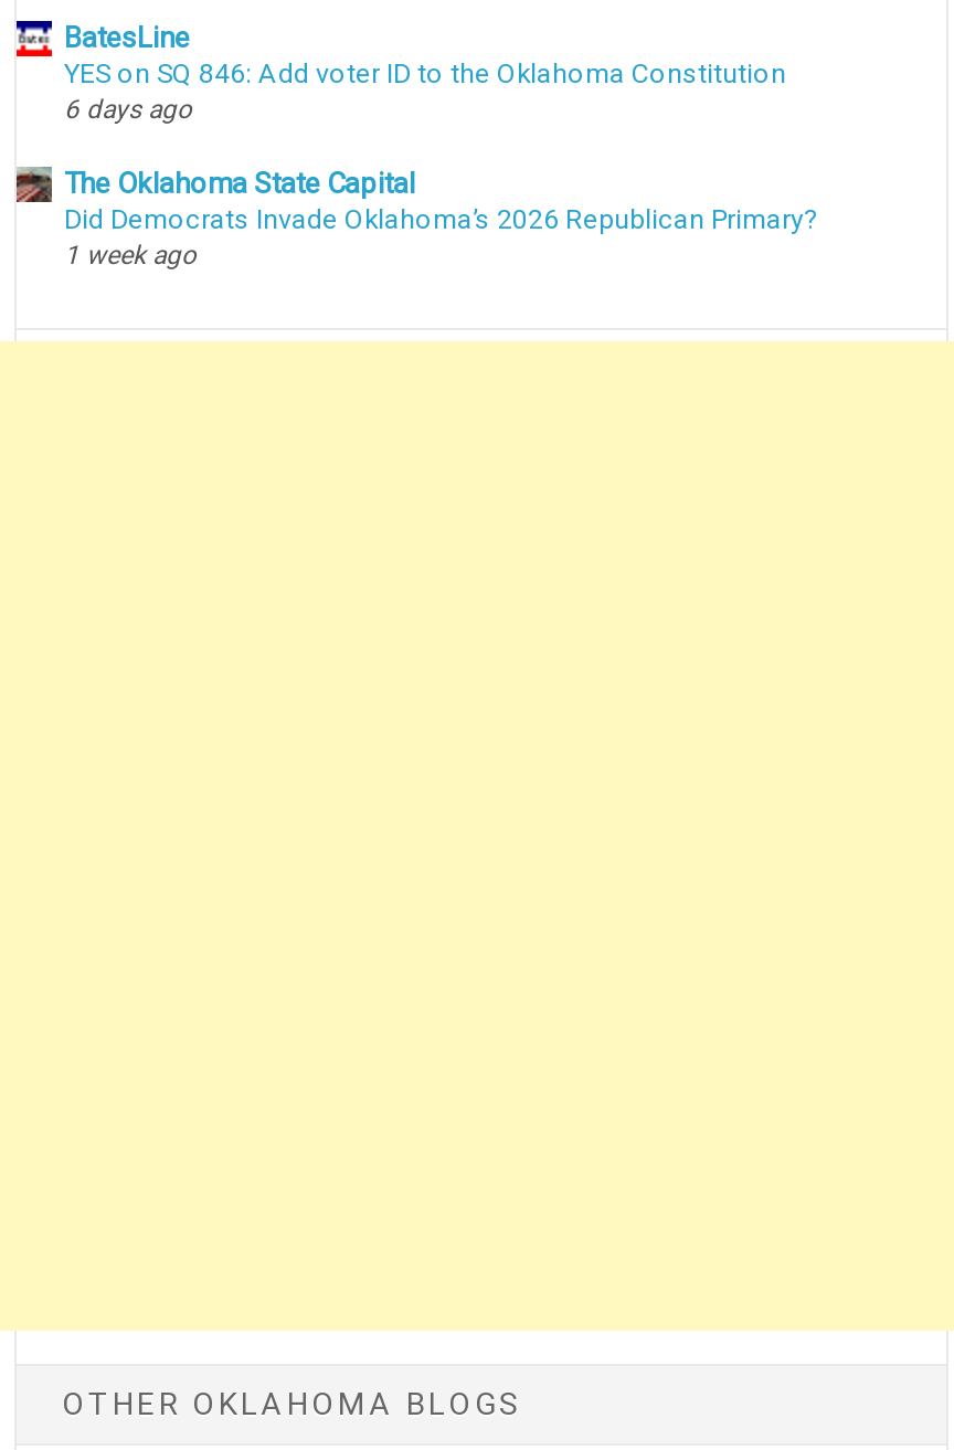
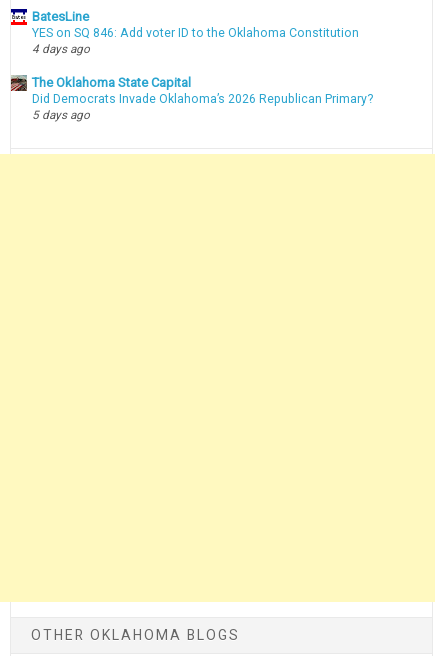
- 6 days ago
+ 4 days ago

- 1 week ago
+ 5 days ago
